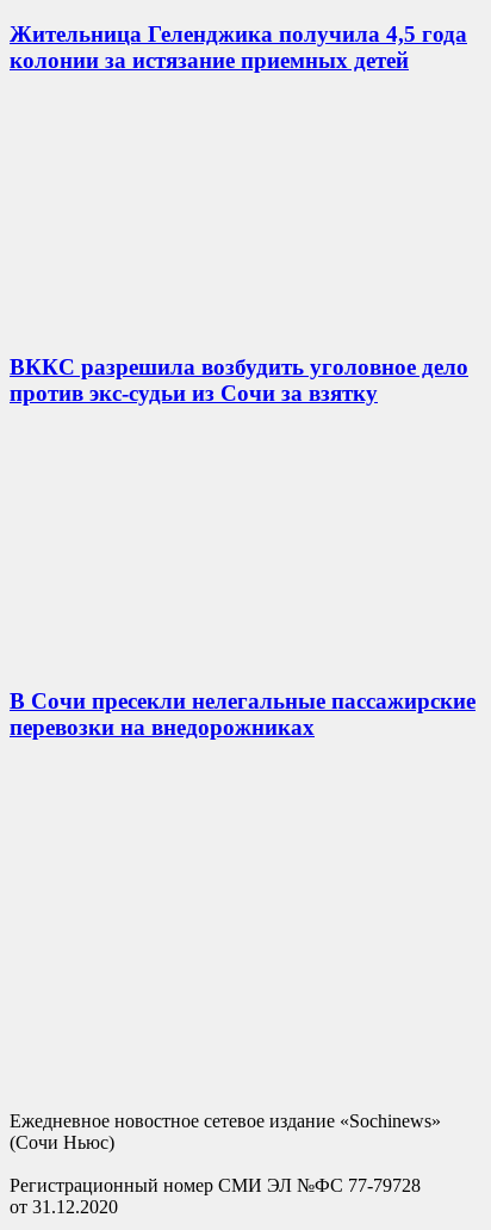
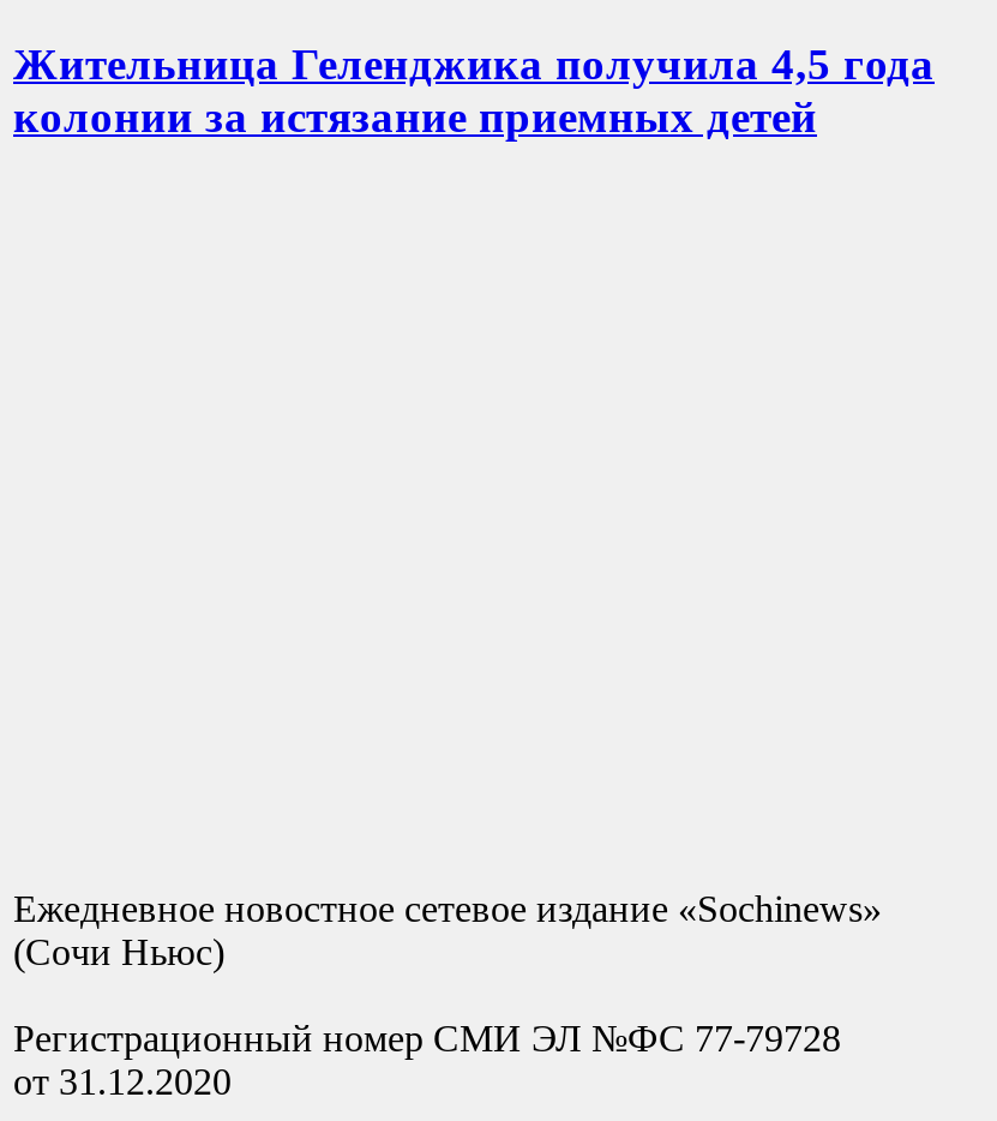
- ВККС разрешила возбудить уголовное дело
- против экс-судьи из Сочи за взятку

- В Сочи пресекли нелегальные пассажирские
- перевозки на внедорожниках
